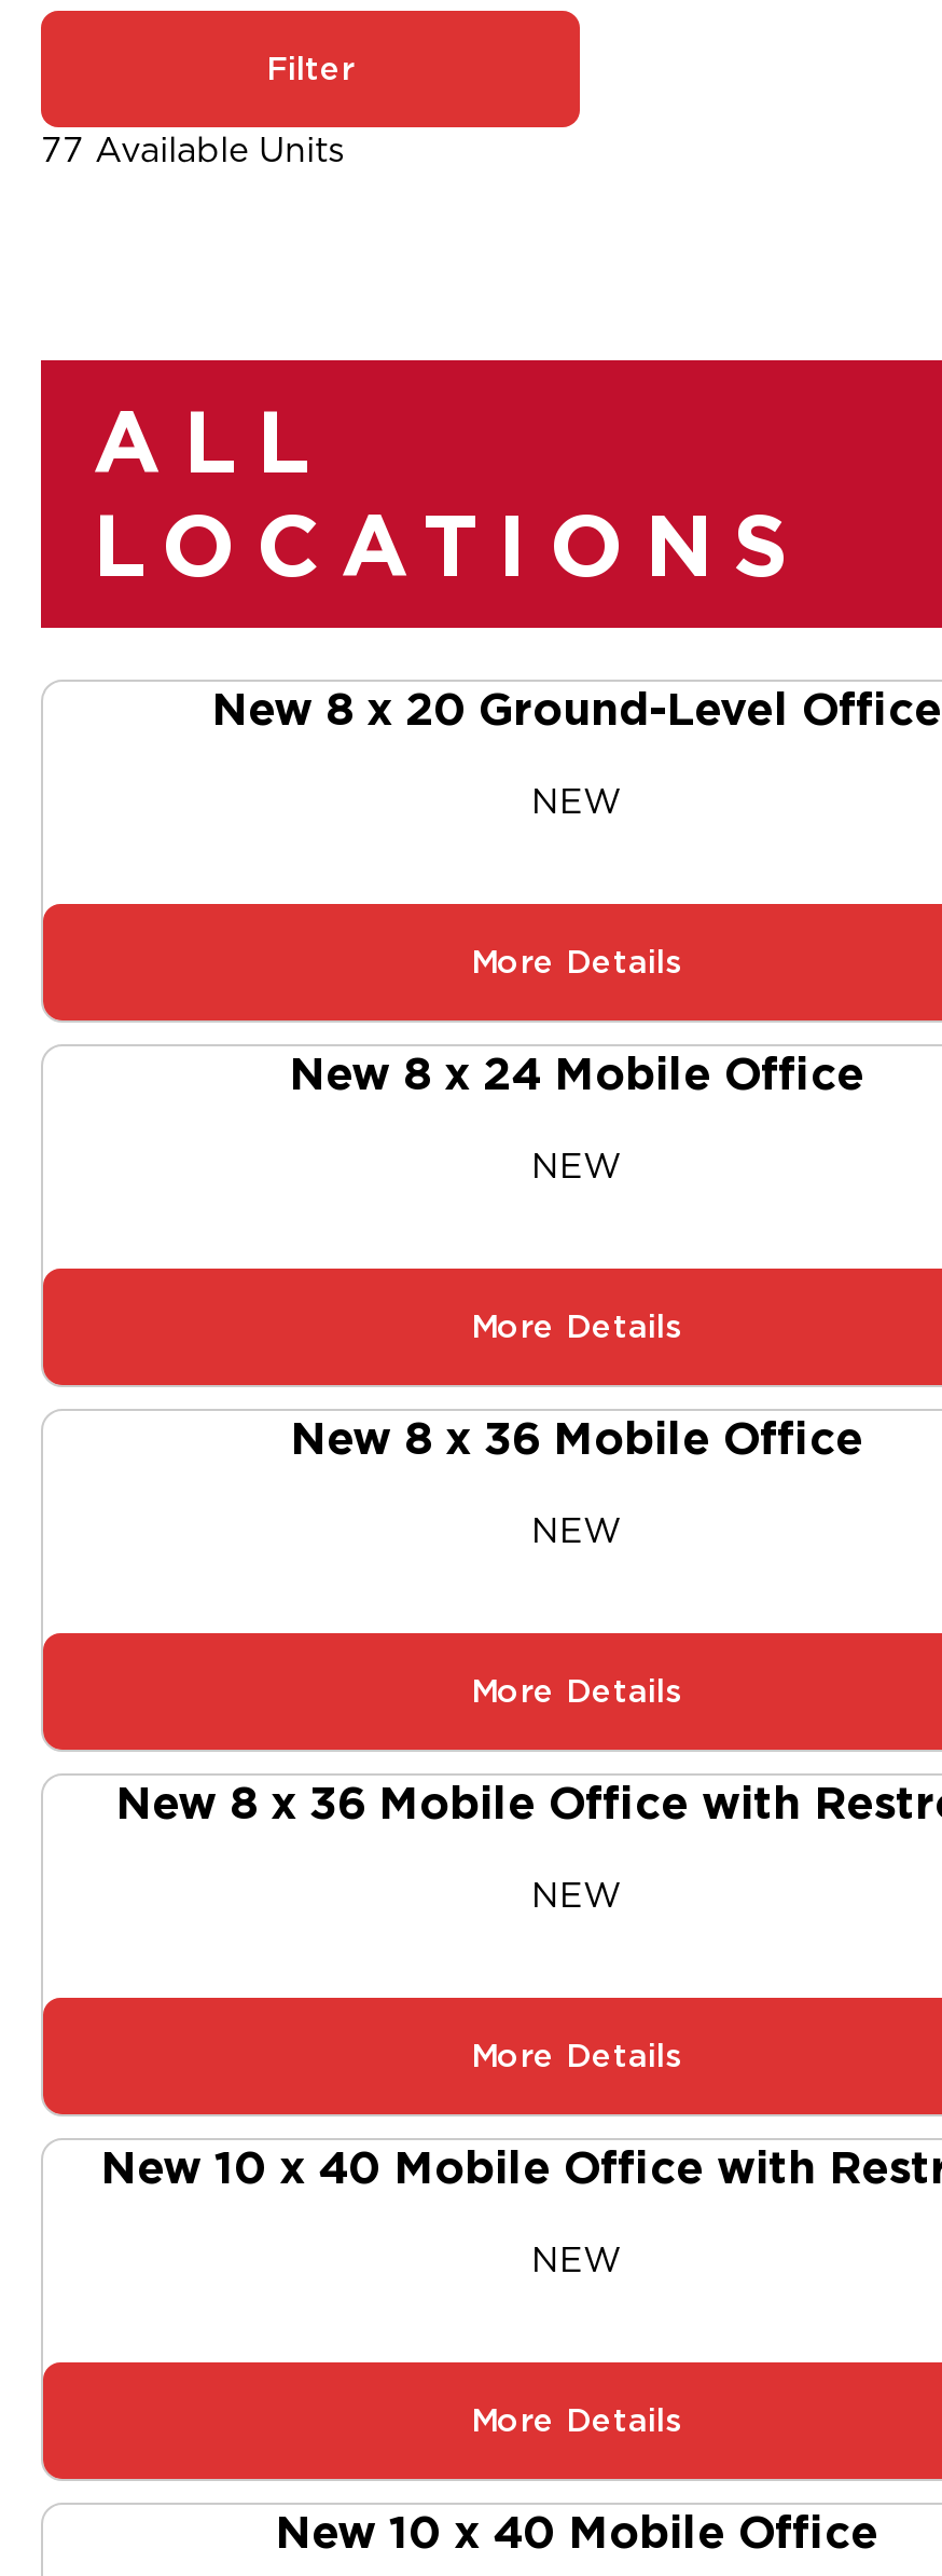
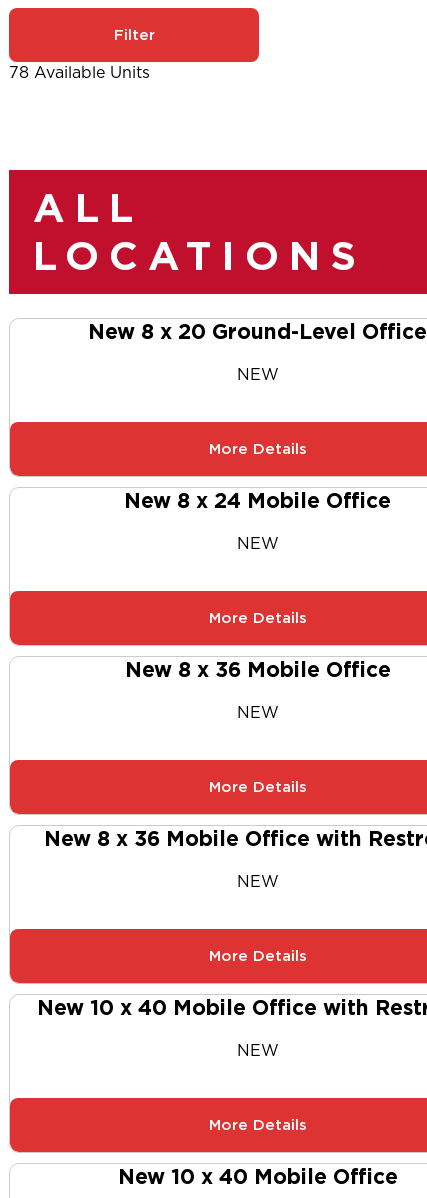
- 77 Available Units
+ 78 Available Units
